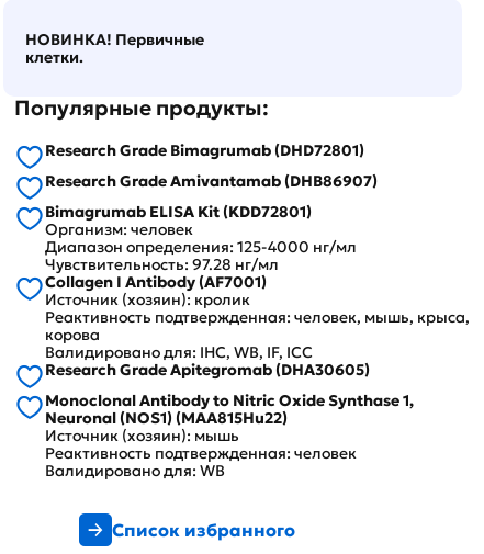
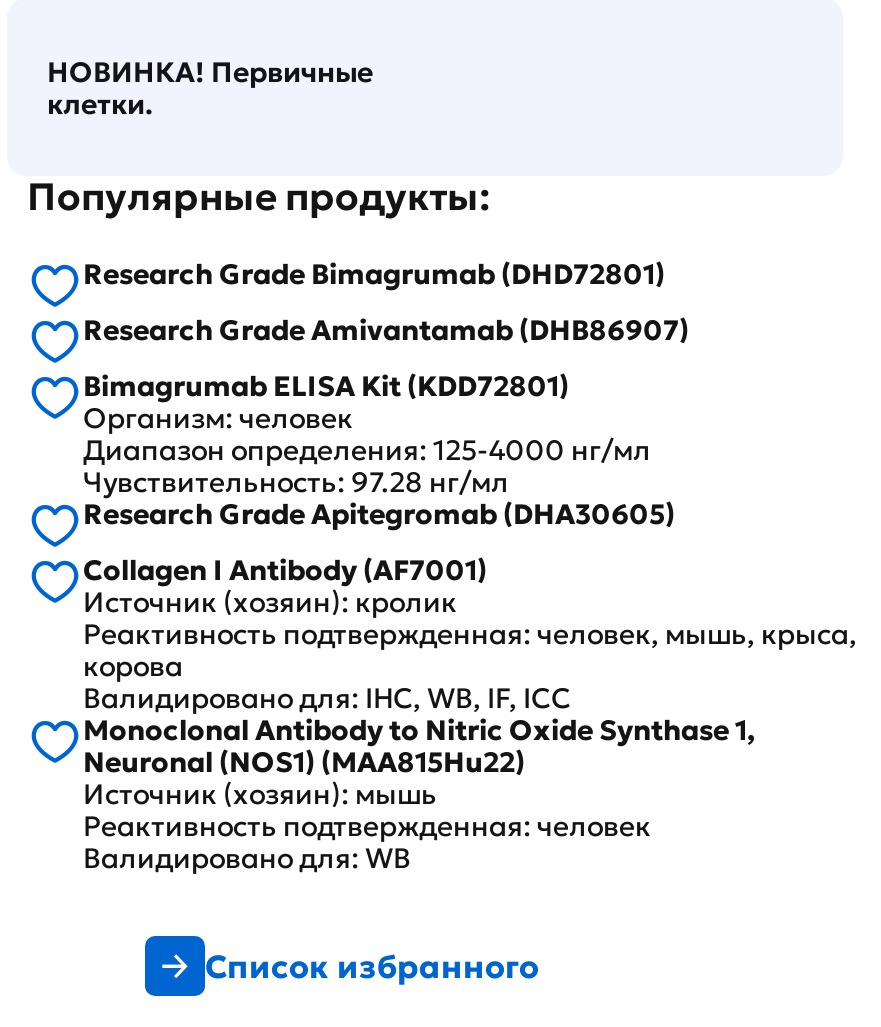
moved down: Collagen I Antibody (AF7001) | Источник (хозяин): кролик | Реактивность подтвержденная: человек, мышь, крыса, | корова | Валидировано для: IHC, WB, IF, ICC

moved up: Research Grade Apitegromab (DHA30605)
